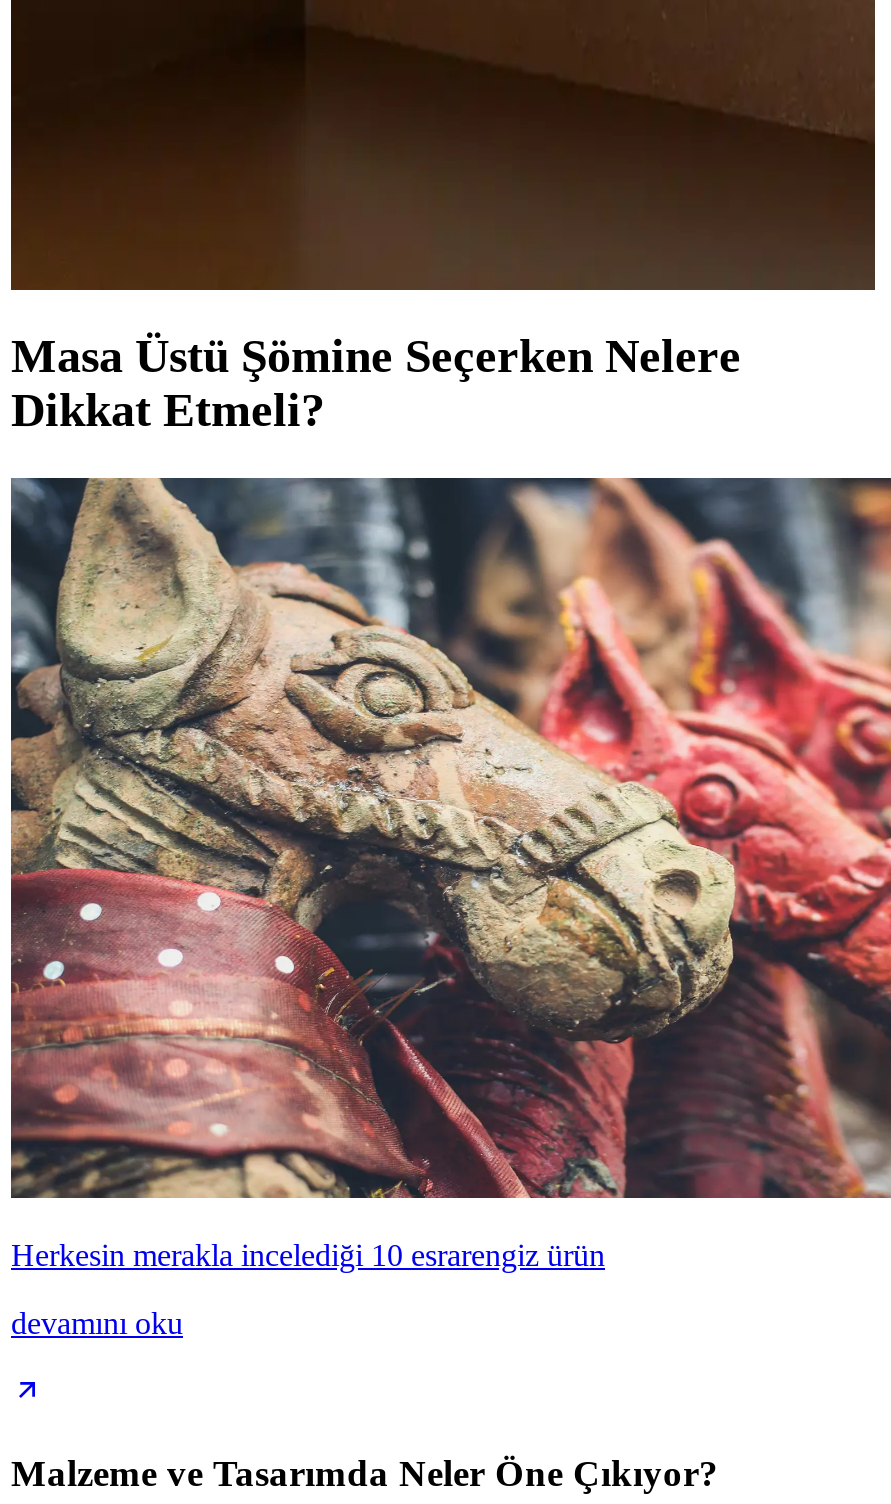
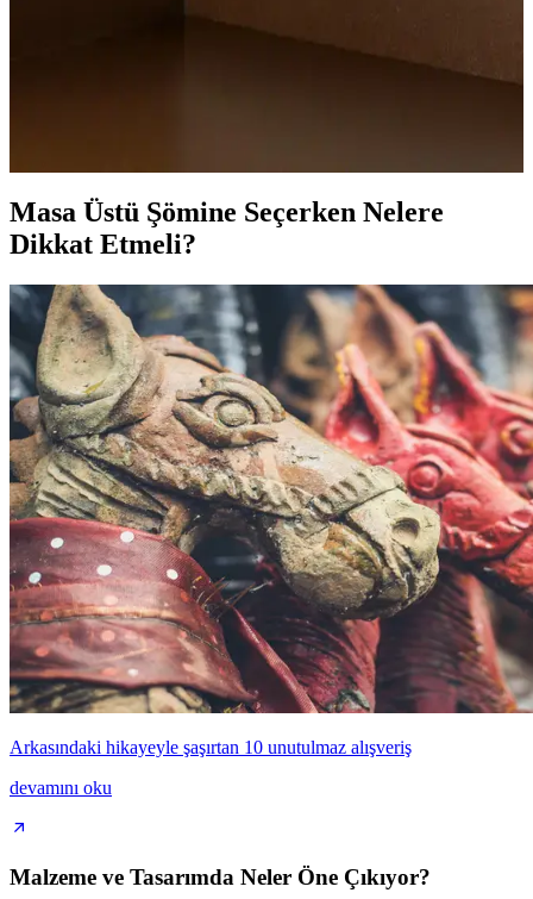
- Herkesin merakla incelediği 10 esrarengiz ürün
+ Arkasındaki hikayeyle şaşırtan 10 unutulmaz alışveriş
